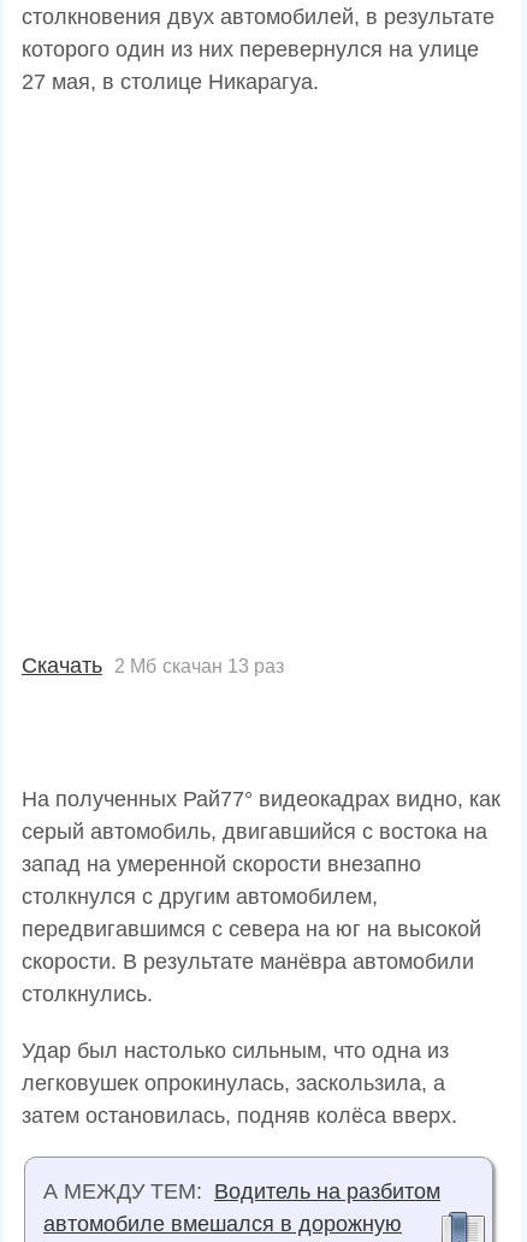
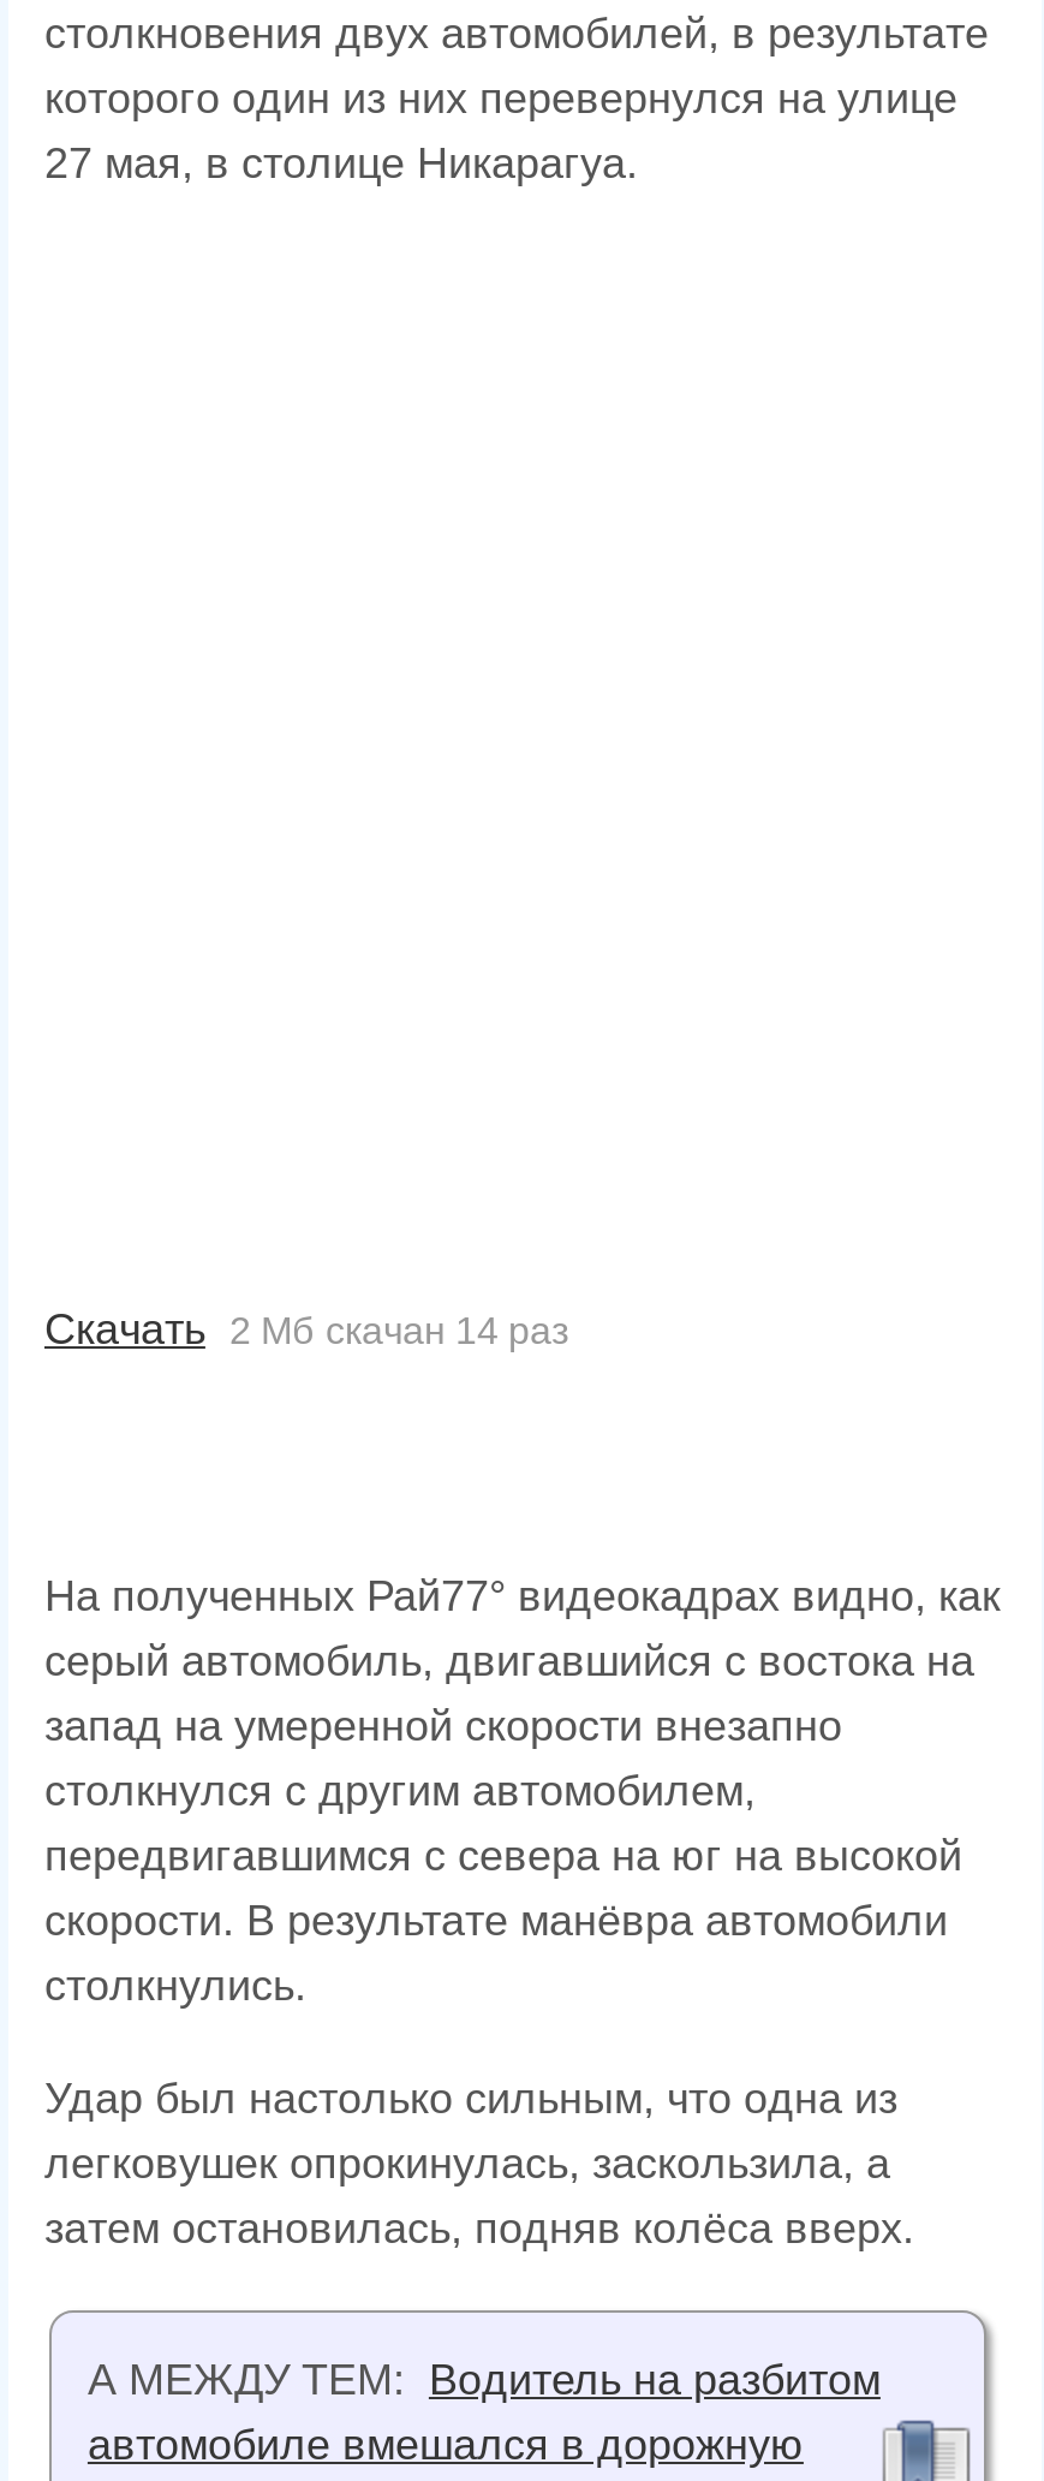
- Скачать 2 Мб скачан 13 раз
+ Скачать 2 Мб скачан 14 раз
